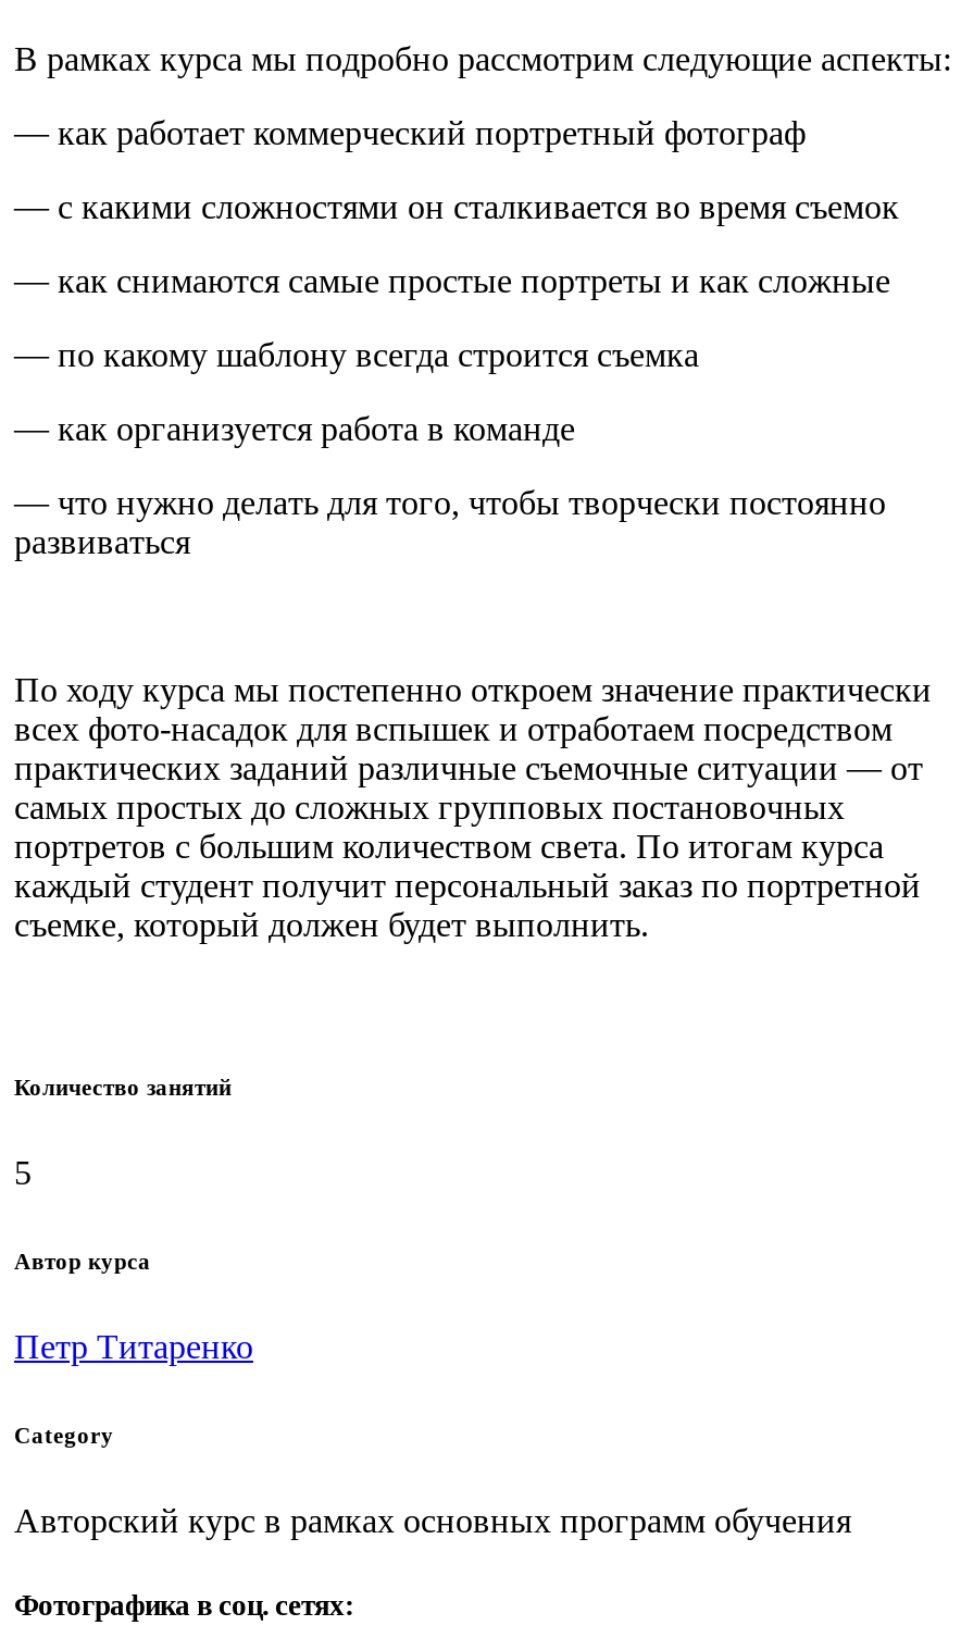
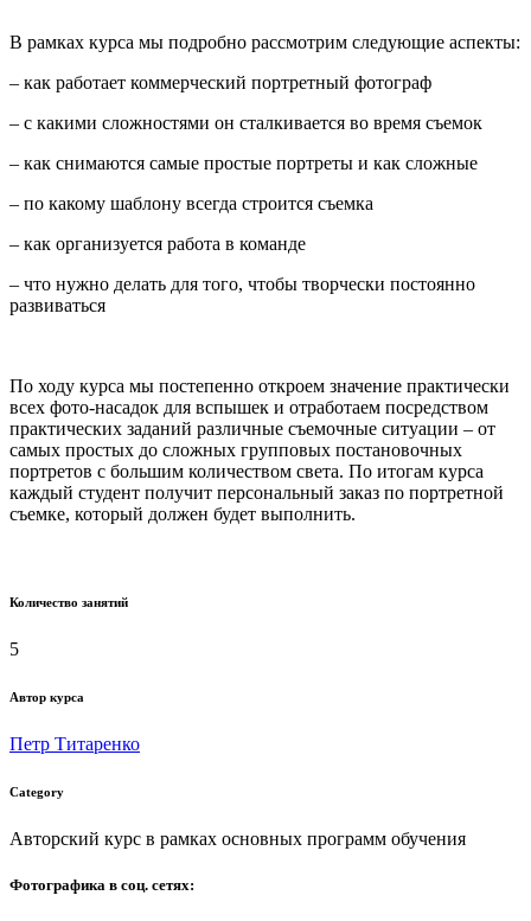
- — как работает коммерческий портретный фотограф
+ – как работает коммерческий портретный фотограф

- — с какими сложностями он сталкивается во время съемок
+ – с какими сложностями он сталкивается во время съемок

- — как снимаются самые простые портреты и как сложные
+ – как снимаются самые простые портреты и как сложные

- — по какому шаблону всегда строится съемка
+ – по какому шаблону всегда строится съемка

- — как организуется работа в команде
+ – как организуется работа в команде

- — что нужно делать для того, чтобы творчески постоянно
+ – что нужно делать для того, чтобы творчески постоянно

- практических заданий различные съемочные ситуации — от
+ практических заданий различные съемочные ситуации – от
